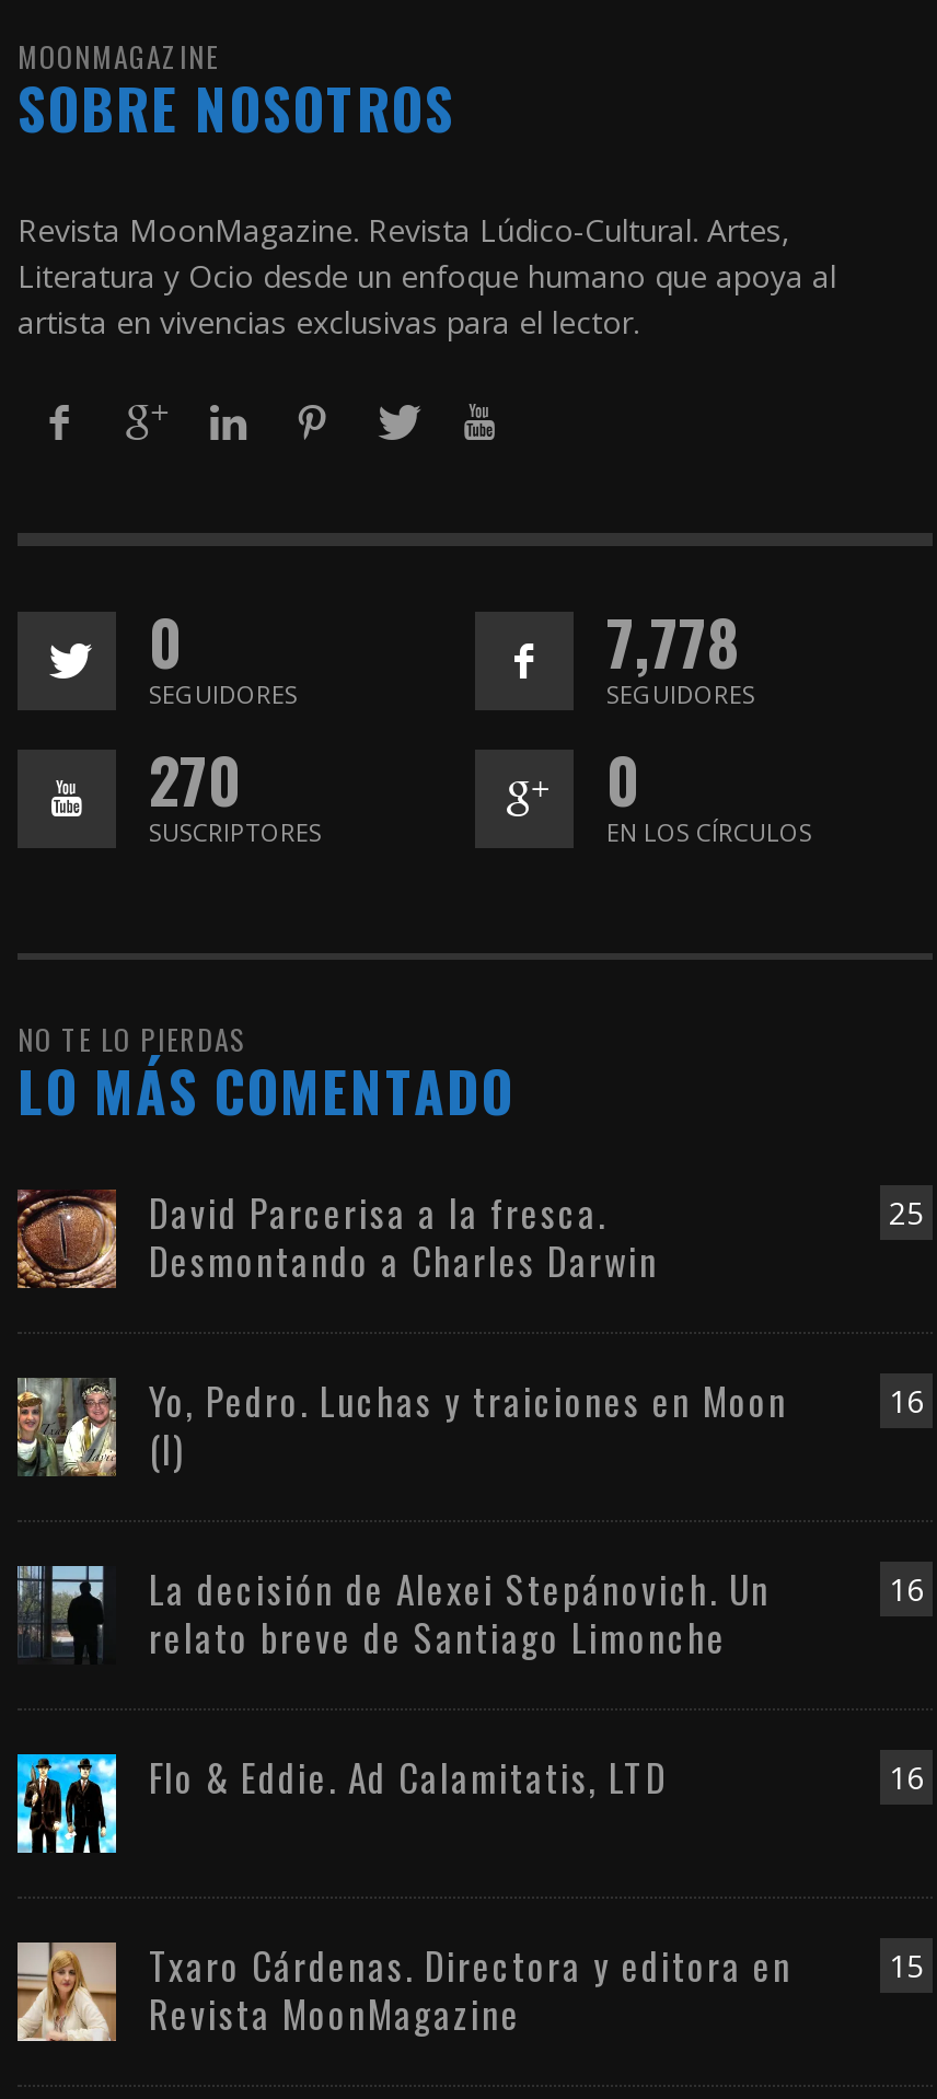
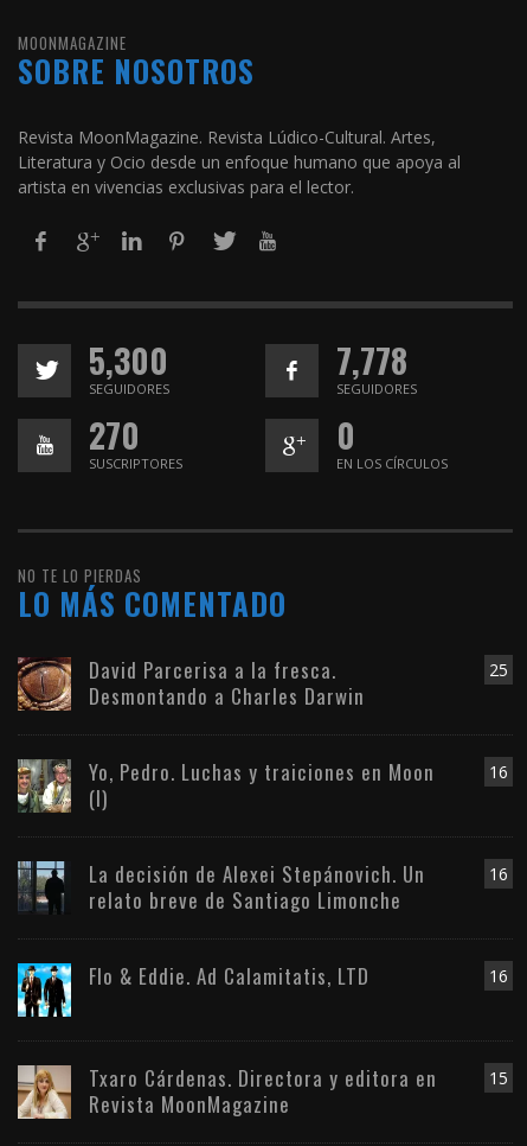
- 0
+ 5,300
